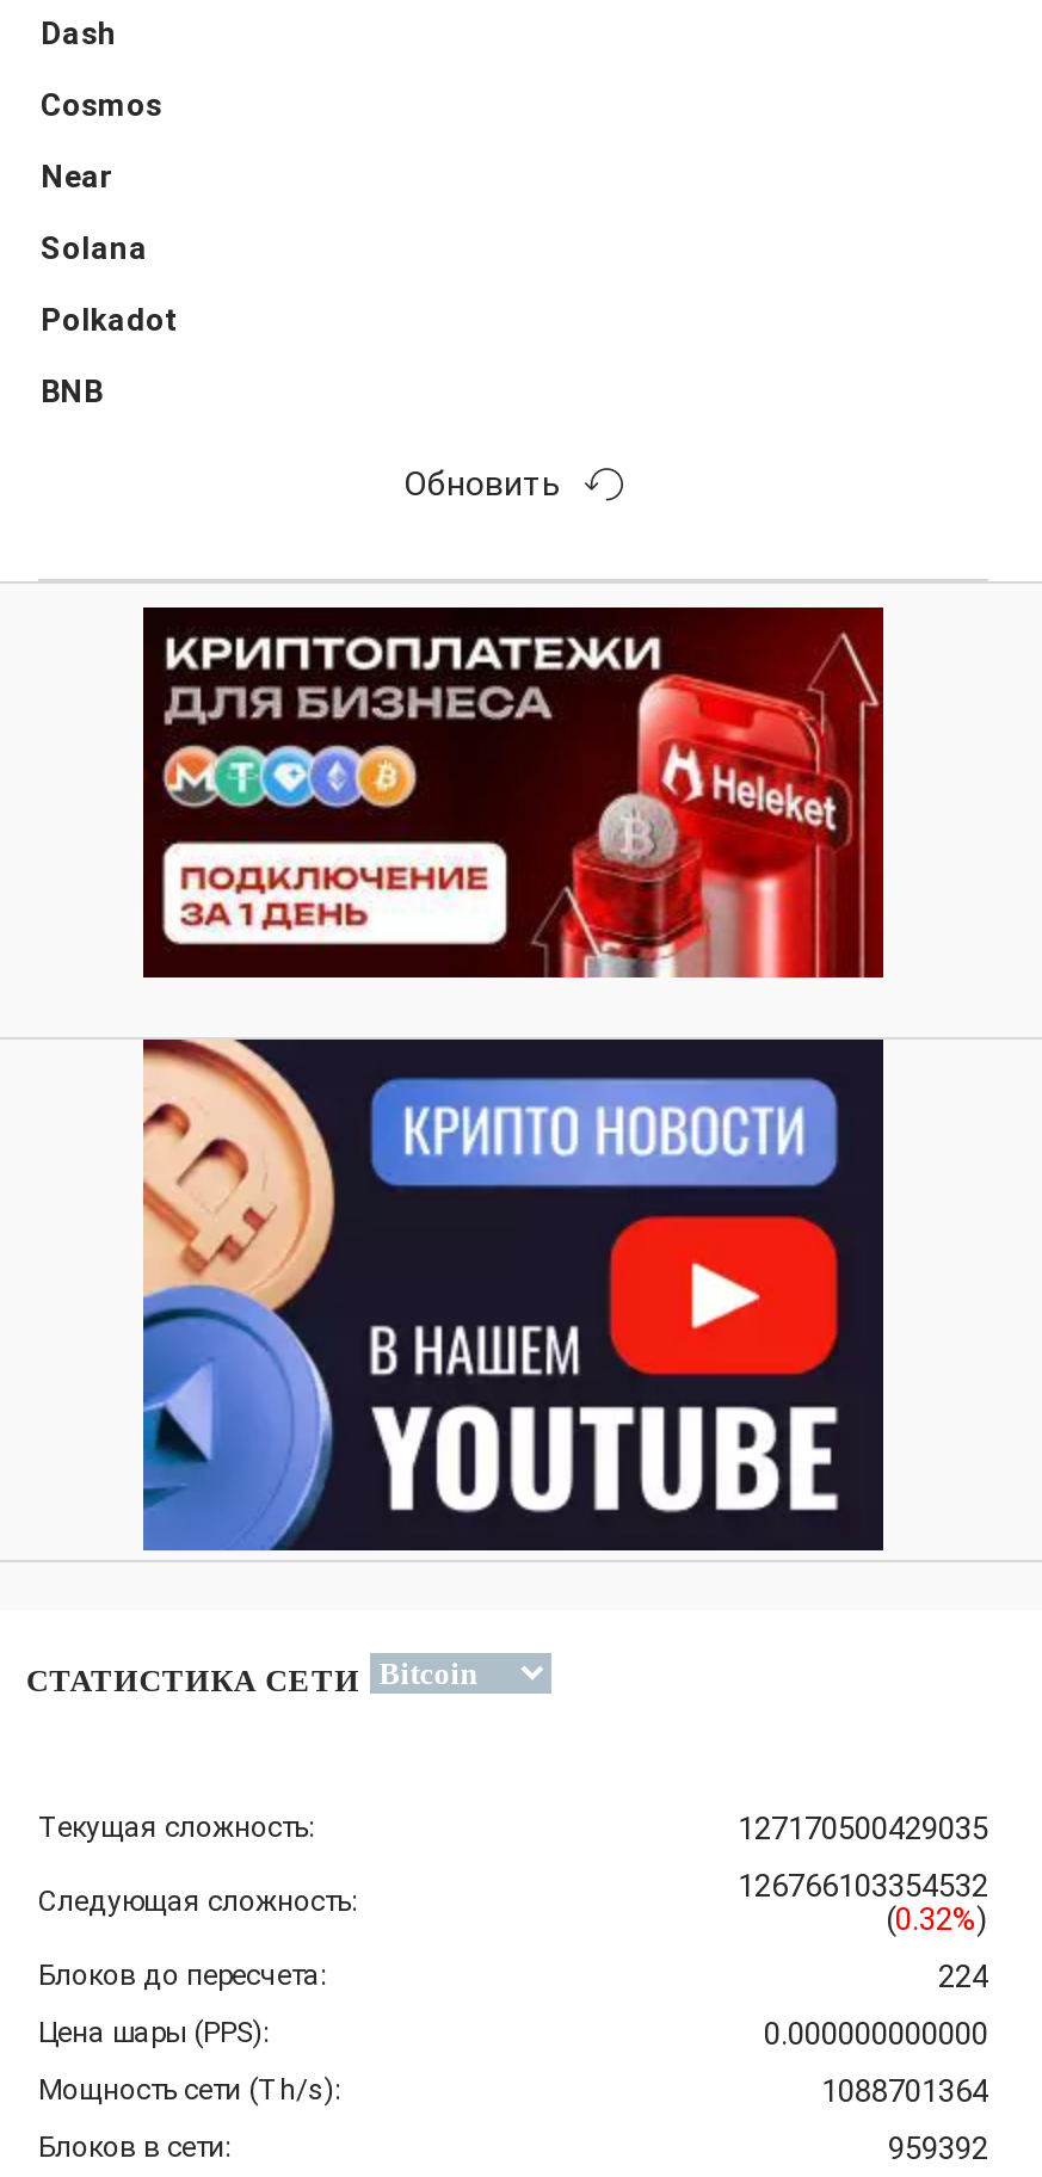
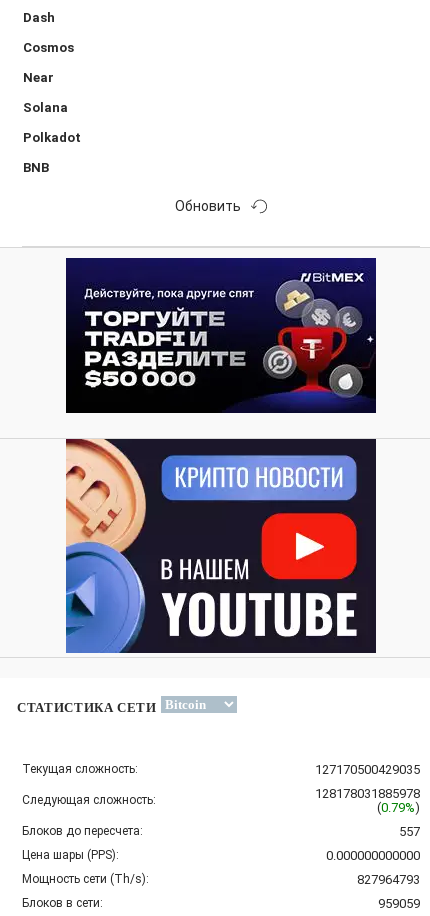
- [image]
+ [image]

- 126766103354532
+ 128178031885978

- (0.32%)
+ (0.79%)

- 224
+ 557

- 1088701364
+ 827964793

- 959392
+ 959059
